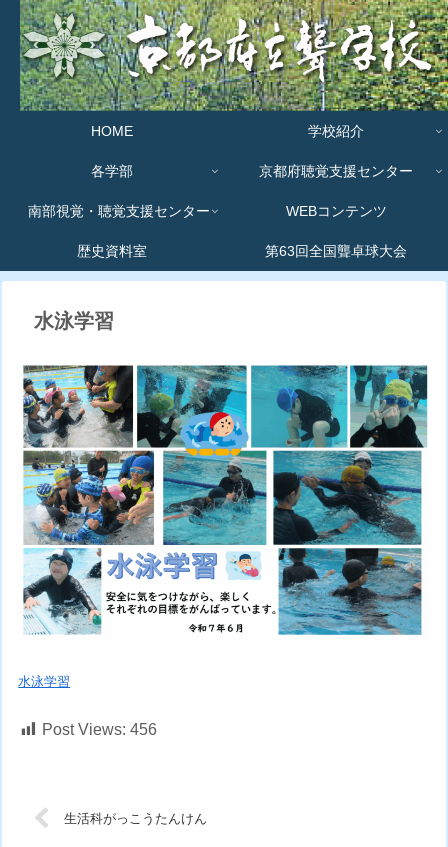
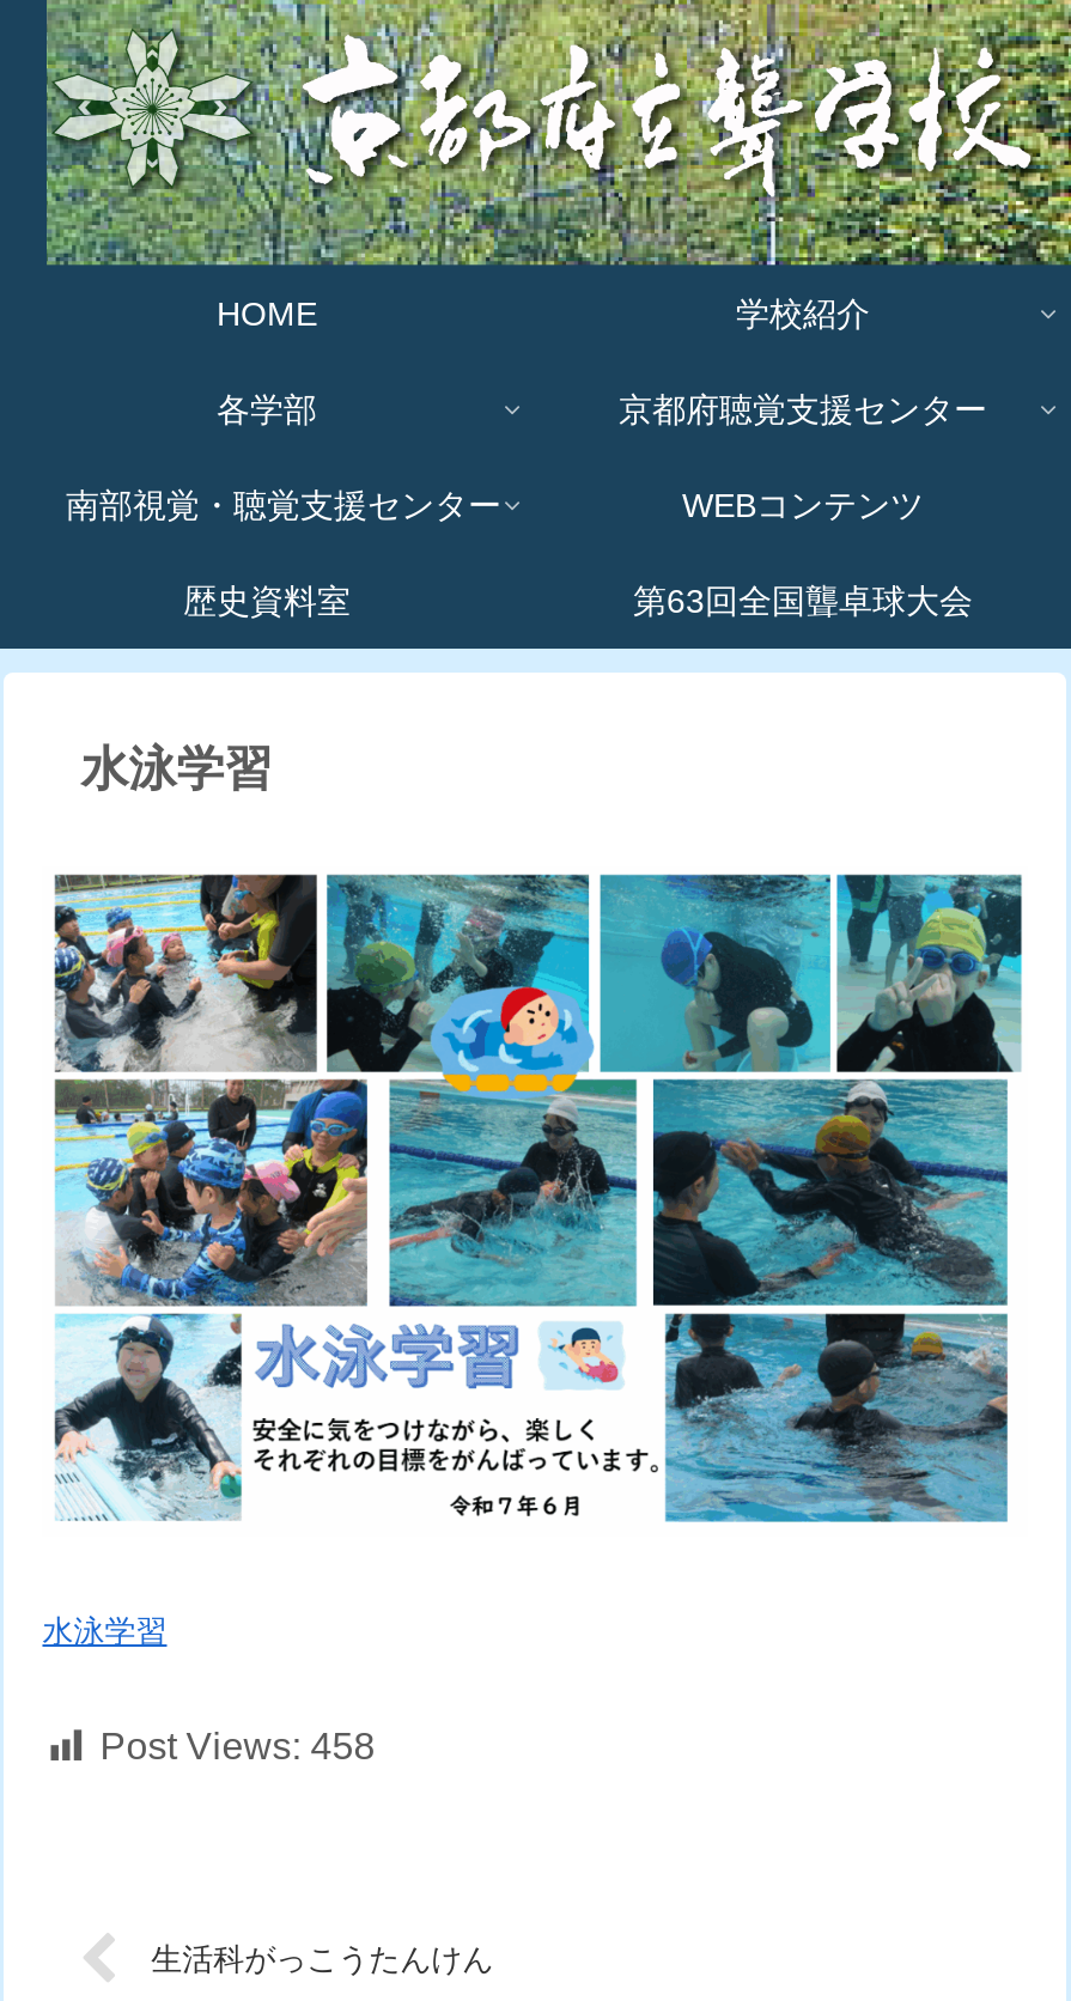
- Post Views: 456
+ Post Views: 458
